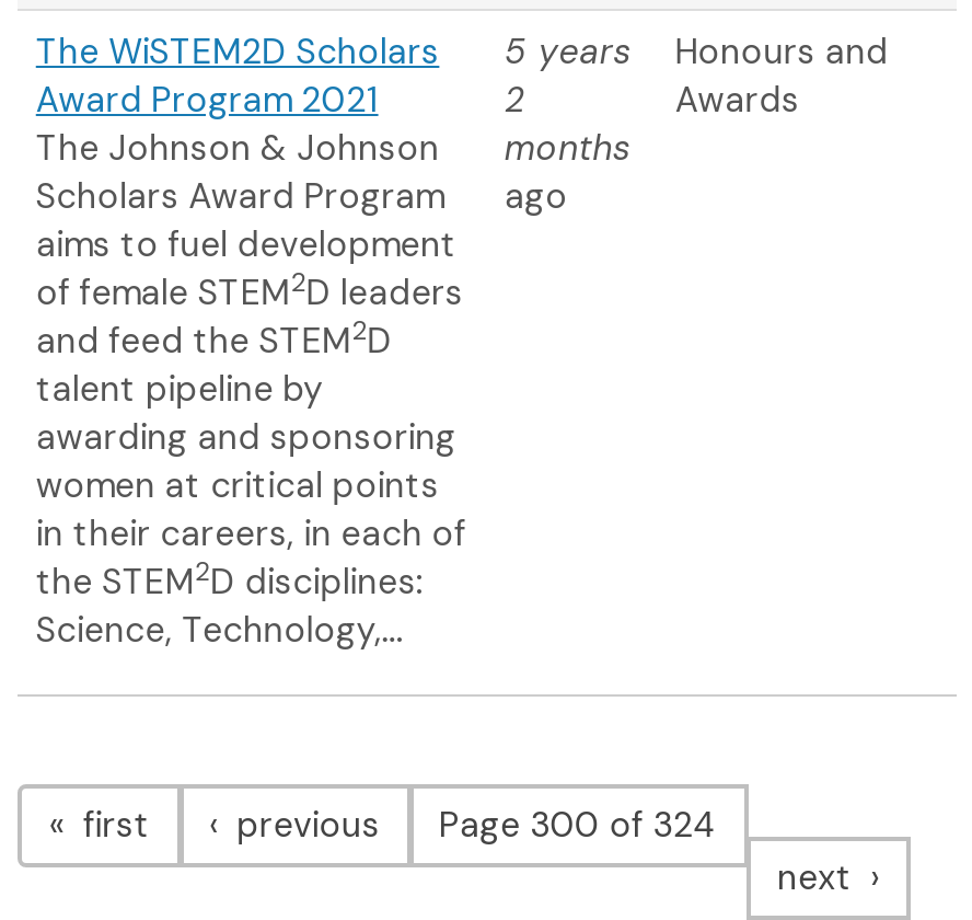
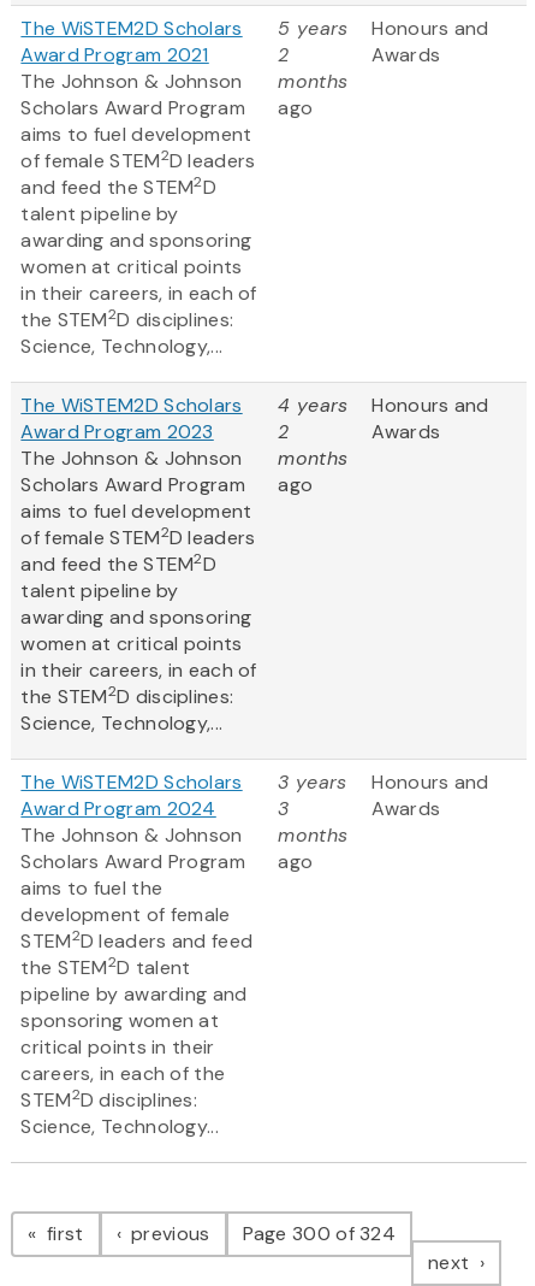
+ The WiSTEM2D Scholars
+ Award Program 2023
+ The Johnson & Johnson
+ Scholars Award Program
+ aims to fuel development
+ of female STEM2D leaders
+ and feed the STEM2D
+ talent pipeline by
+ awarding and sponsoring
+ women at critical points
+ in their careers, in each of
+ the STEM2D disciplines:
+ Science, Technology,...

+ The WiSTEM2D Scholars
+ Award Program 2024
+ The Johnson & Johnson
+ Scholars Award Program
+ aims to fuel the
+ development of female
+ STEM2D leaders and feed
+ the STEM2D talent
+ pipeline by awarding and
+ sponsoring women at
+ critical points in their
+ careers, in each of the
+ STEM2D disciplines:
+ Science, Technology...

+ 4 years
+ 2
+ months
+ ago

+ 3 years
+ 3
+ months
+ ago

+ Honours and
+ Awards

+ Honours and
+ Awards
